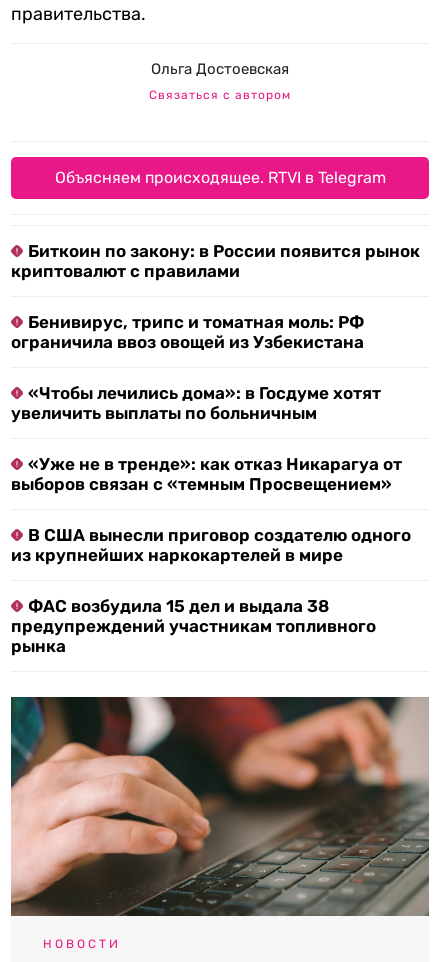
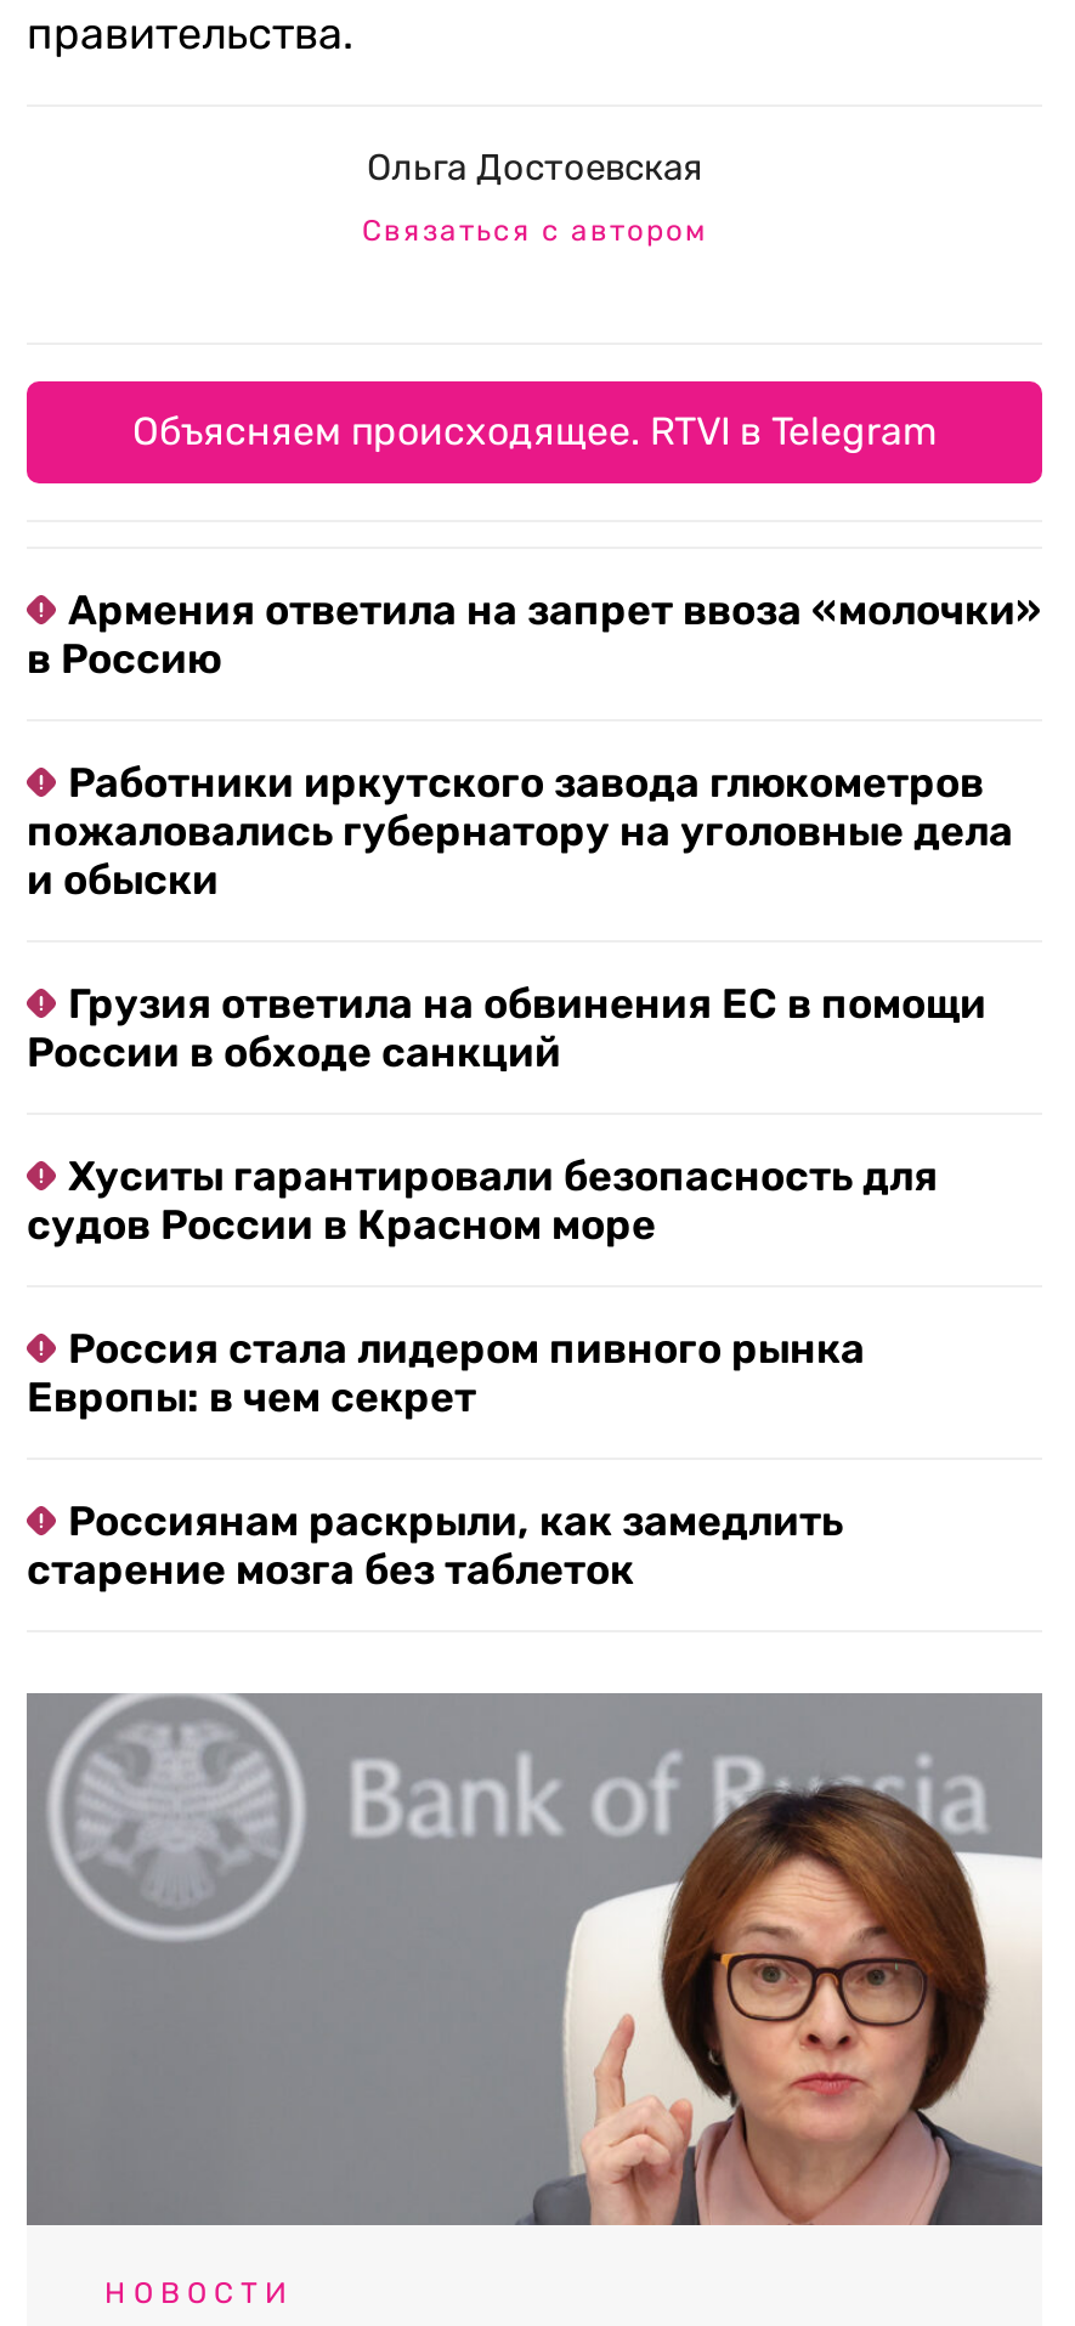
- Биткоин по закону: в России появится рынок
- криптовалют с правилами
+ Армения ответила на запрет ввоза «молочки»
+ в Россию

- Бенивирус, трипс и томатная моль: РФ
- ограничила ввоз овощей из Узбекистана
+ Работники иркутского завода глюкометров
+ пожаловались губернатору на уголовные дела
+ и обыски

- «Чтобы лечились дома»: в Госдуме хотят
- увеличить выплаты по больничным
+ Грузия ответила на обвинения ЕС в помощи
+ России в обходе санкций

- «Уже не в тренде»: как отказ Никарагуа от
- выборов связан с «темным Просвещением»
+ Хуситы гарантировали безопасность для
+ судов России в Красном море

- В США вынесли приговор создателю одного
- из крупнейших наркокартелей в мире
+ Россия стала лидером пивного рынка
+ Европы: в чем секрет

- ФАС возбудила 15 дел и выдала 38
- предупреждений участникам топливного
- рынка
+ Россиянам раскрыли, как замедлить
+ старение мозга без таблеток

- [image]
+ [image]
